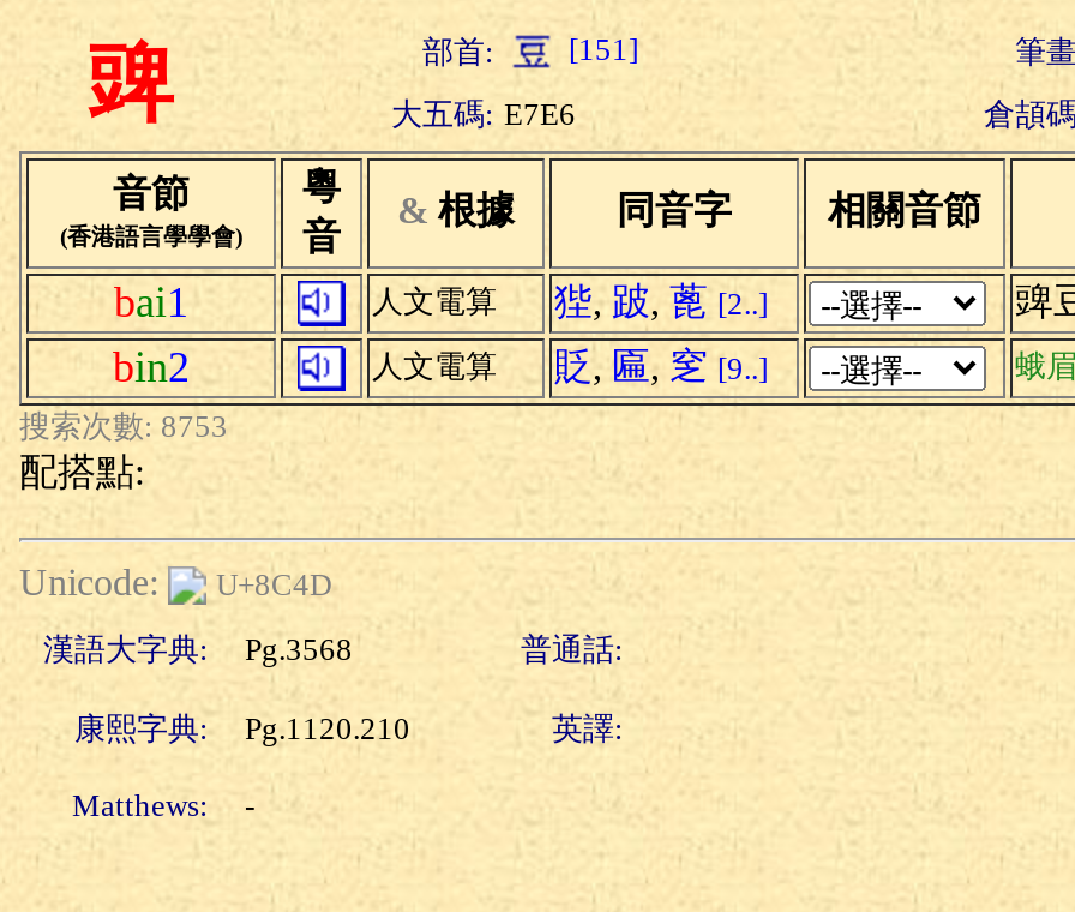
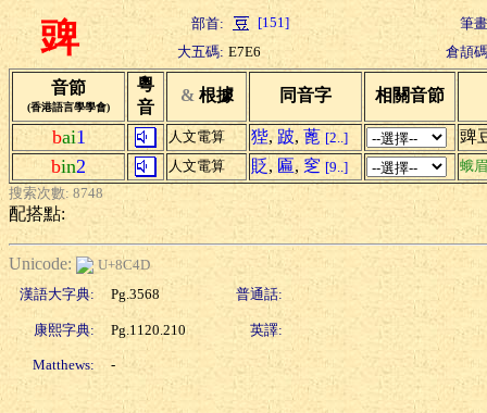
- 搜索次數: 8753
+ 搜索次數: 8748
